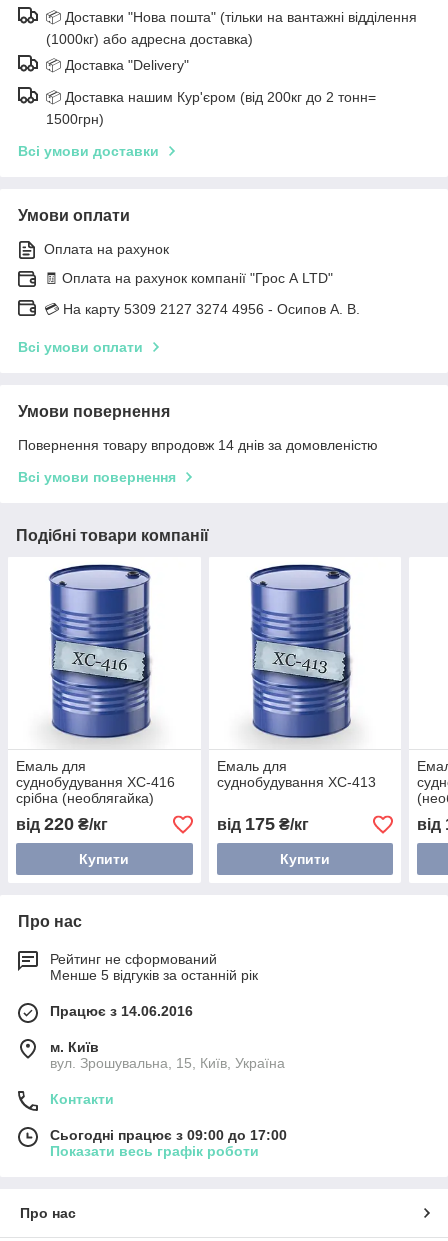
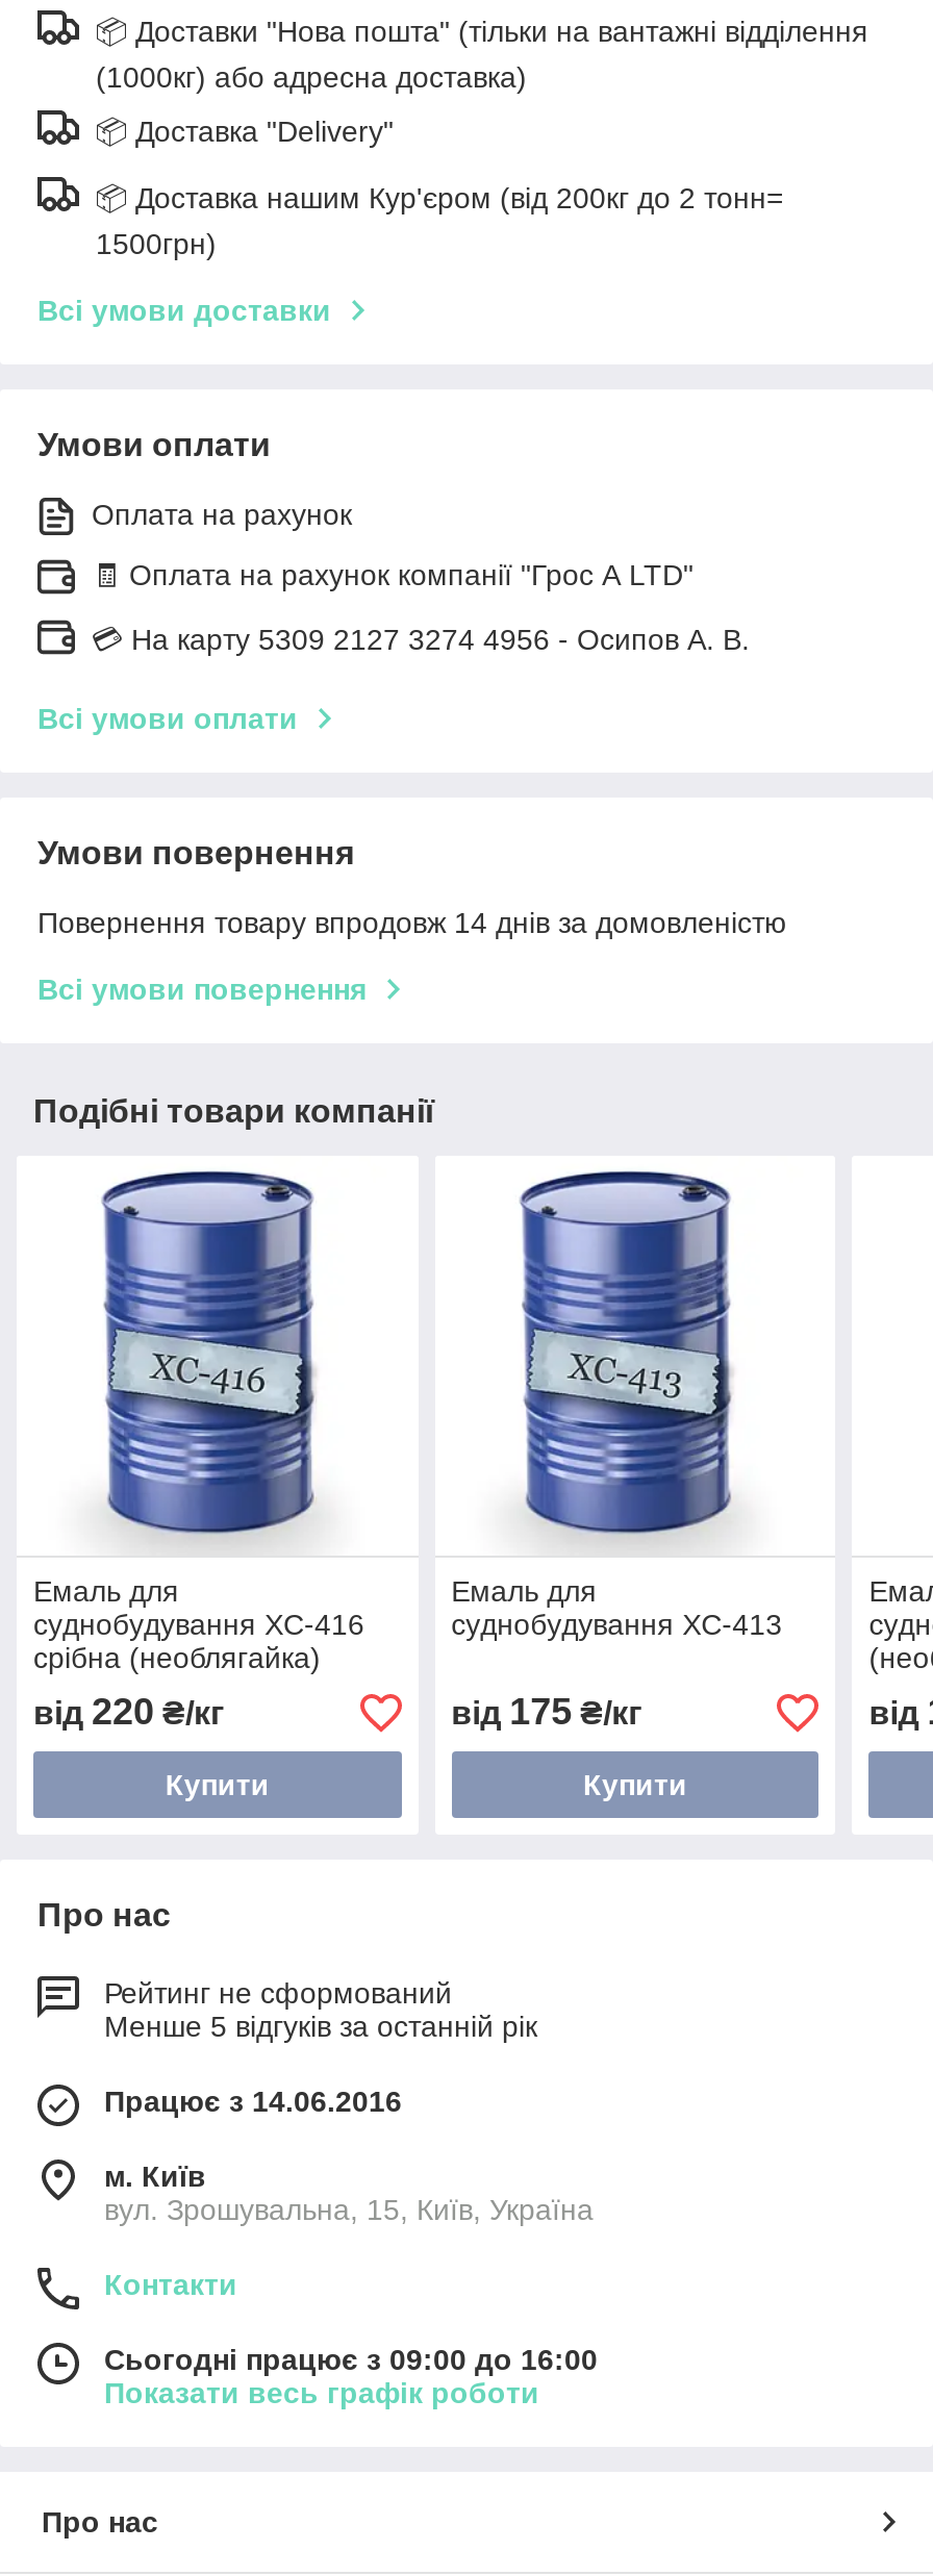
- Сьогодні працює з 09:00 до 17:00
+ Сьогодні працює з 09:00 до 16:00
